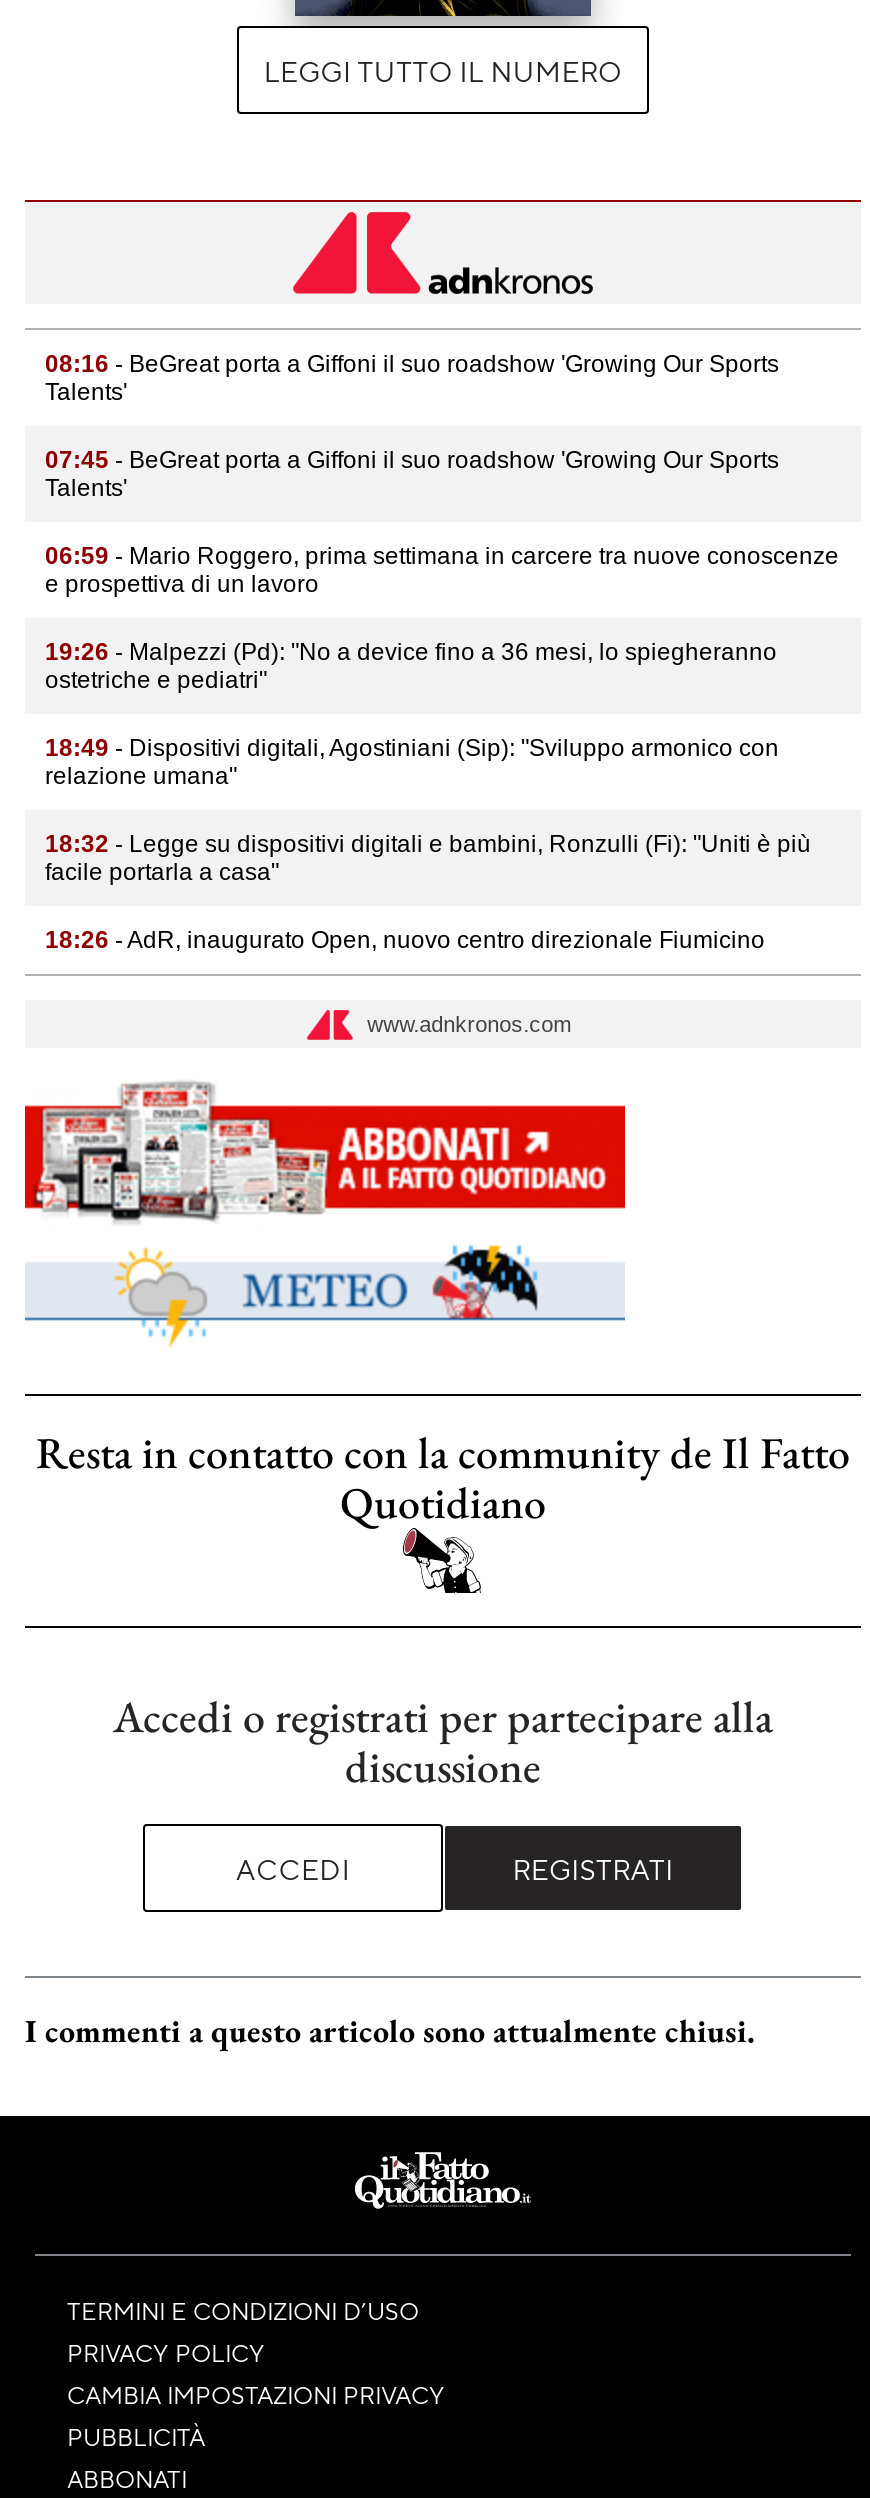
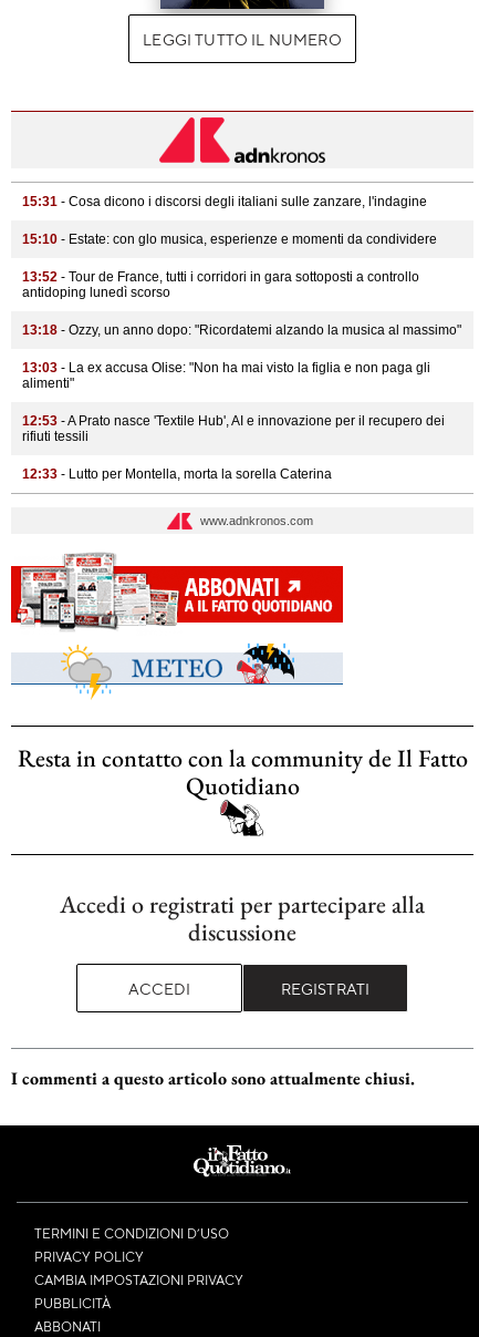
- 08:16 - BeGreat porta a Giffoni il suo roadshow 'Growing Our Sports
- Talents'
+ 15:31 - Cosa dicono i discorsi degli italiani sulle zanzare, l'indagine

- 07:45 - BeGreat porta a Giffoni il suo roadshow 'Growing Our Sports
- Talents'
+ 15:10 - Estate: con glo musica, esperienze e momenti da condividere

- 06:59 - Mario Roggero, prima settimana in carcere tra nuove conoscenze
- e prospettiva di un lavoro
+ 13:52 - Tour de France, tutti i corridori in gara sottoposti a controllo
+ antidoping lunedì scorso

- 19:26 - Malpezzi (Pd): "No a device fino a 36 mesi, lo spiegheranno
- ostetriche e pediatri"
+ 13:18 - Ozzy, un anno dopo: "Ricordatemi alzando la musica al massimo"

- 18:49 - Dispositivi digitali, Agostiniani (Sip): "Sviluppo armonico con
- relazione umana"
+ 13:03 - La ex accusa Olise: "Non ha mai visto la figlia e non paga gli
+ alimenti"

- 18:32 - Legge su dispositivi digitali e bambini, Ronzulli (Fi): "Uniti è più
- facile portarla a casa"
+ 12:53 - A Prato nasce 'Textile Hub', AI e innovazione per il recupero dei
+ rifiuti tessili

- 18:26 - AdR, inaugurato Open, nuovo centro direzionale Fiumicino
+ 12:33 - Lutto per Montella, morta la sorella Caterina
